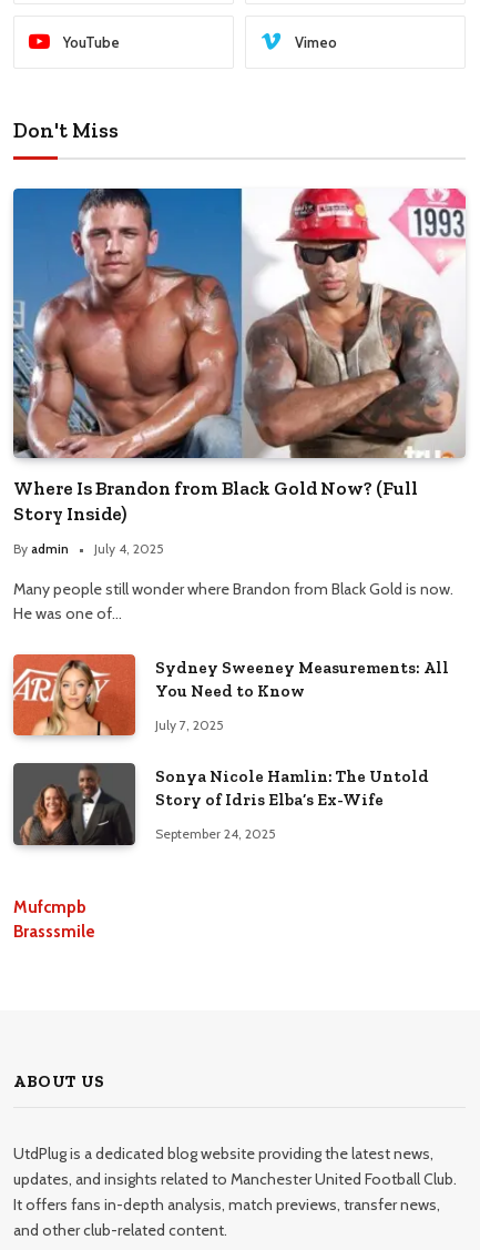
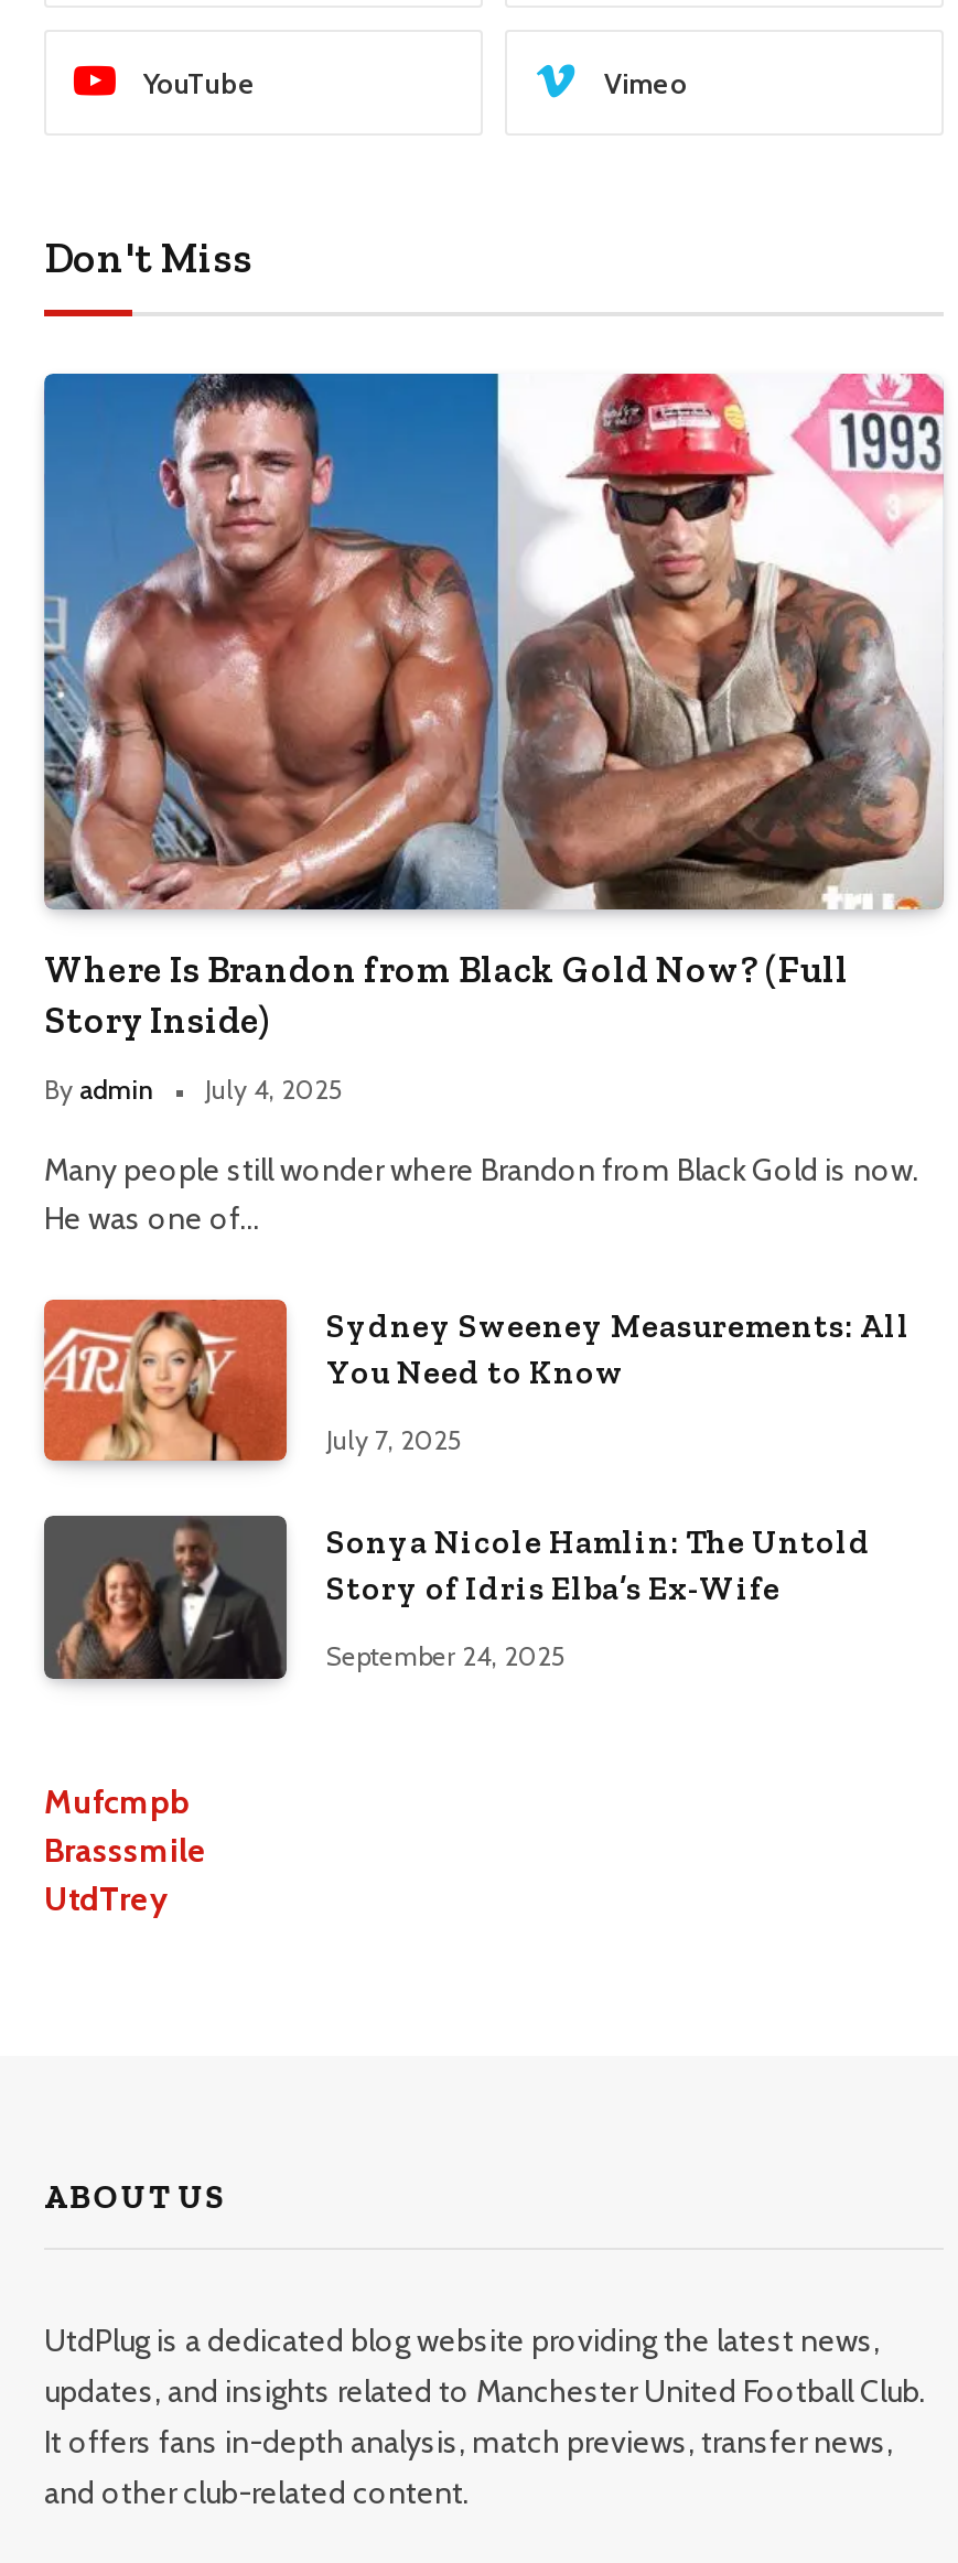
+ UtdTrey
